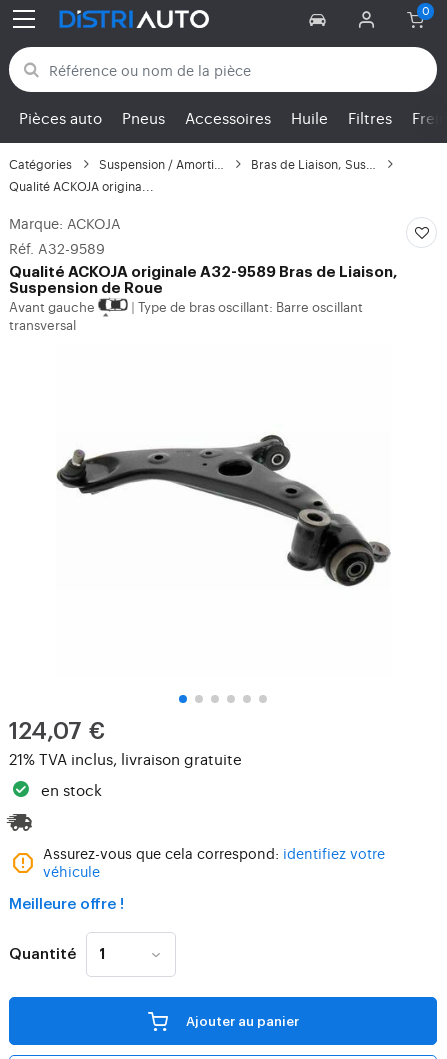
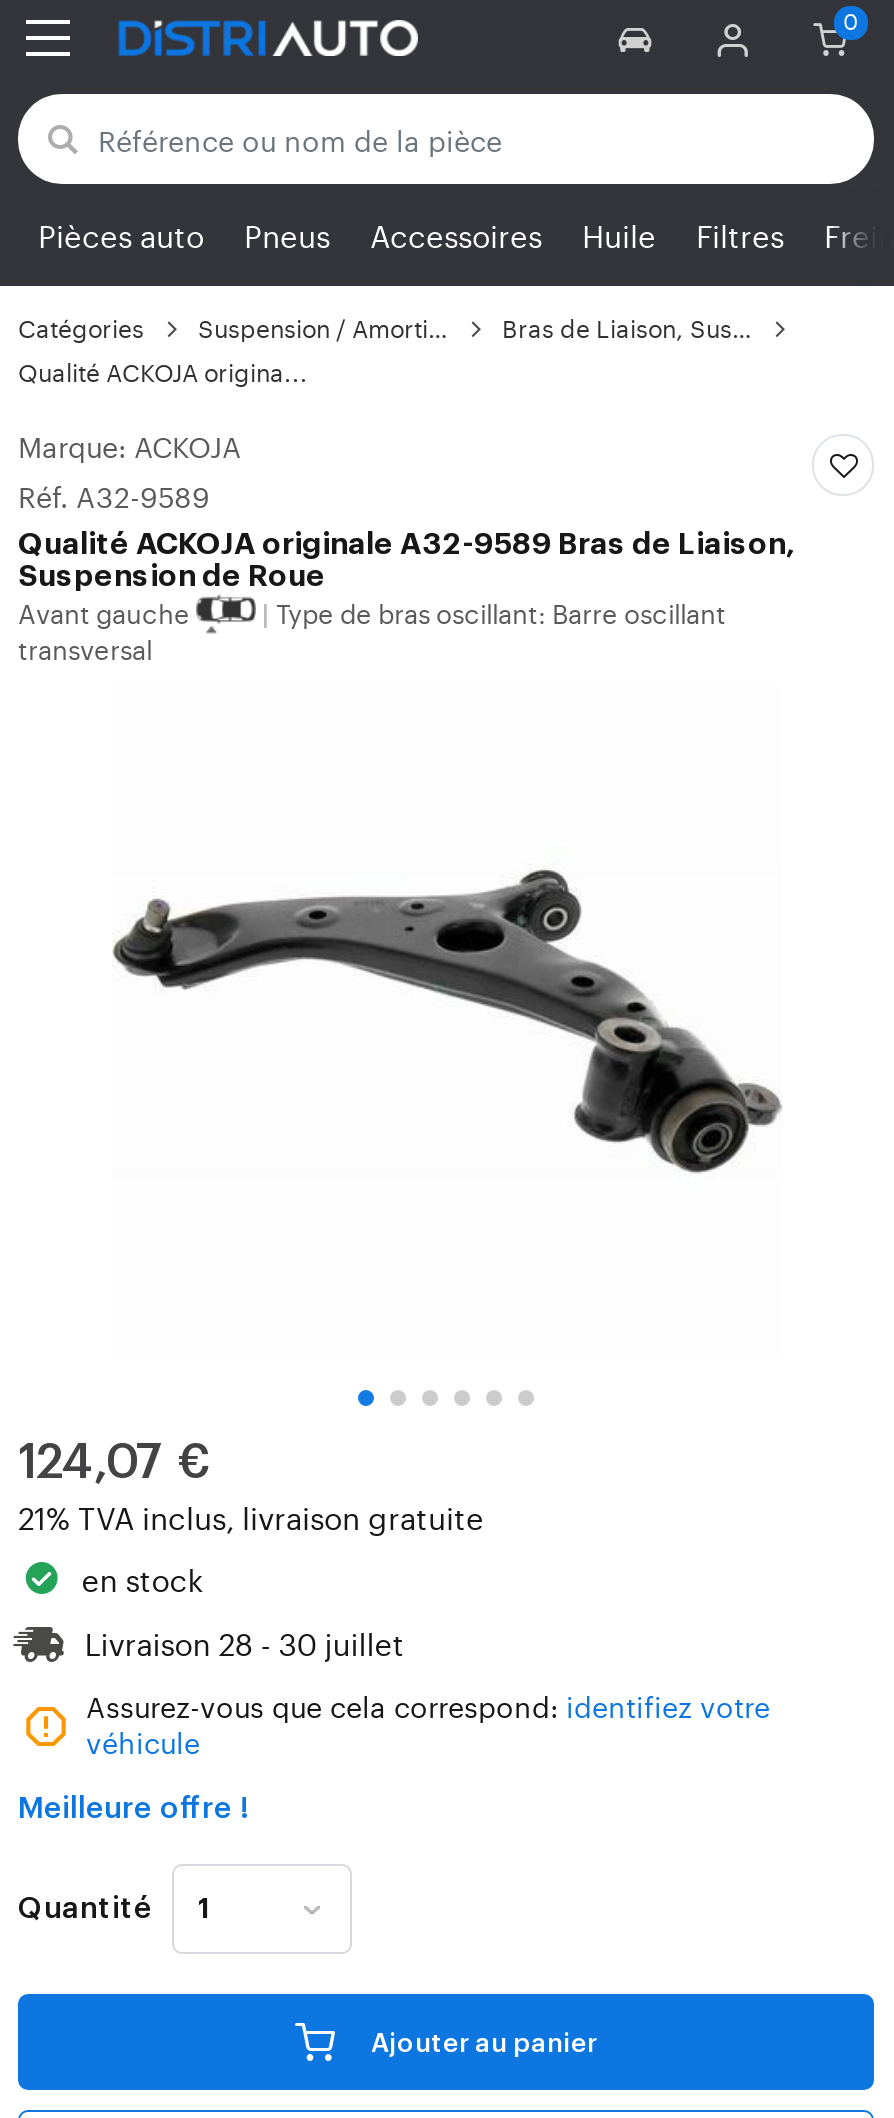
+ Livraison 28 - 30 juillet
